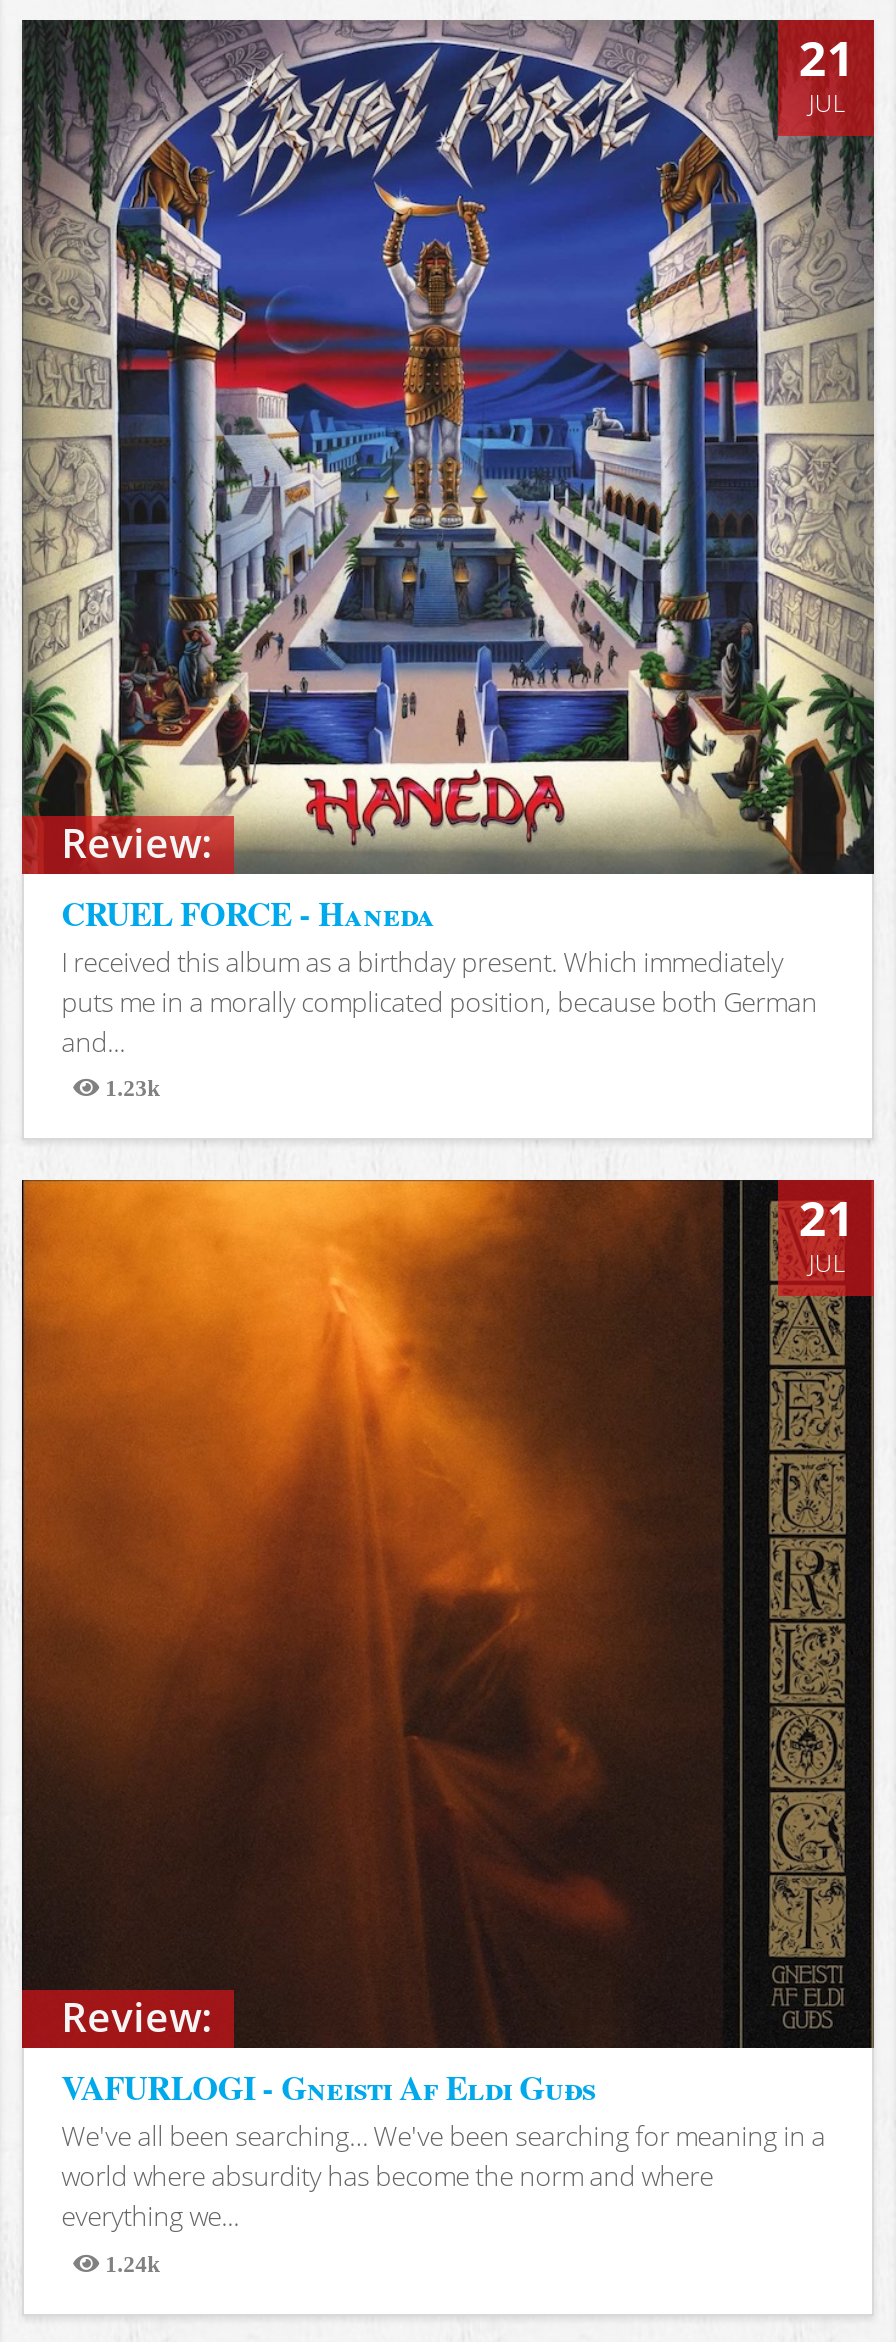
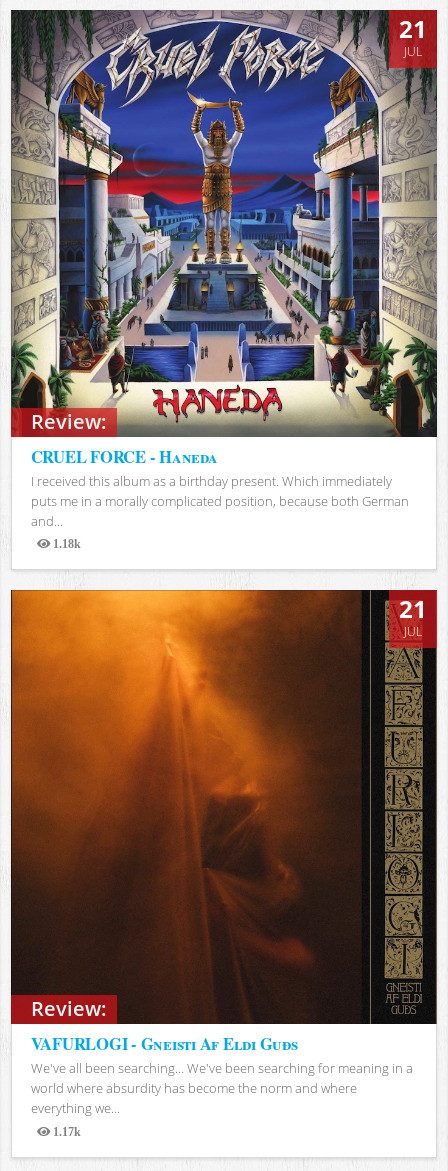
- 1.23k
+ 1.18k

- 1.24k
+ 1.17k
